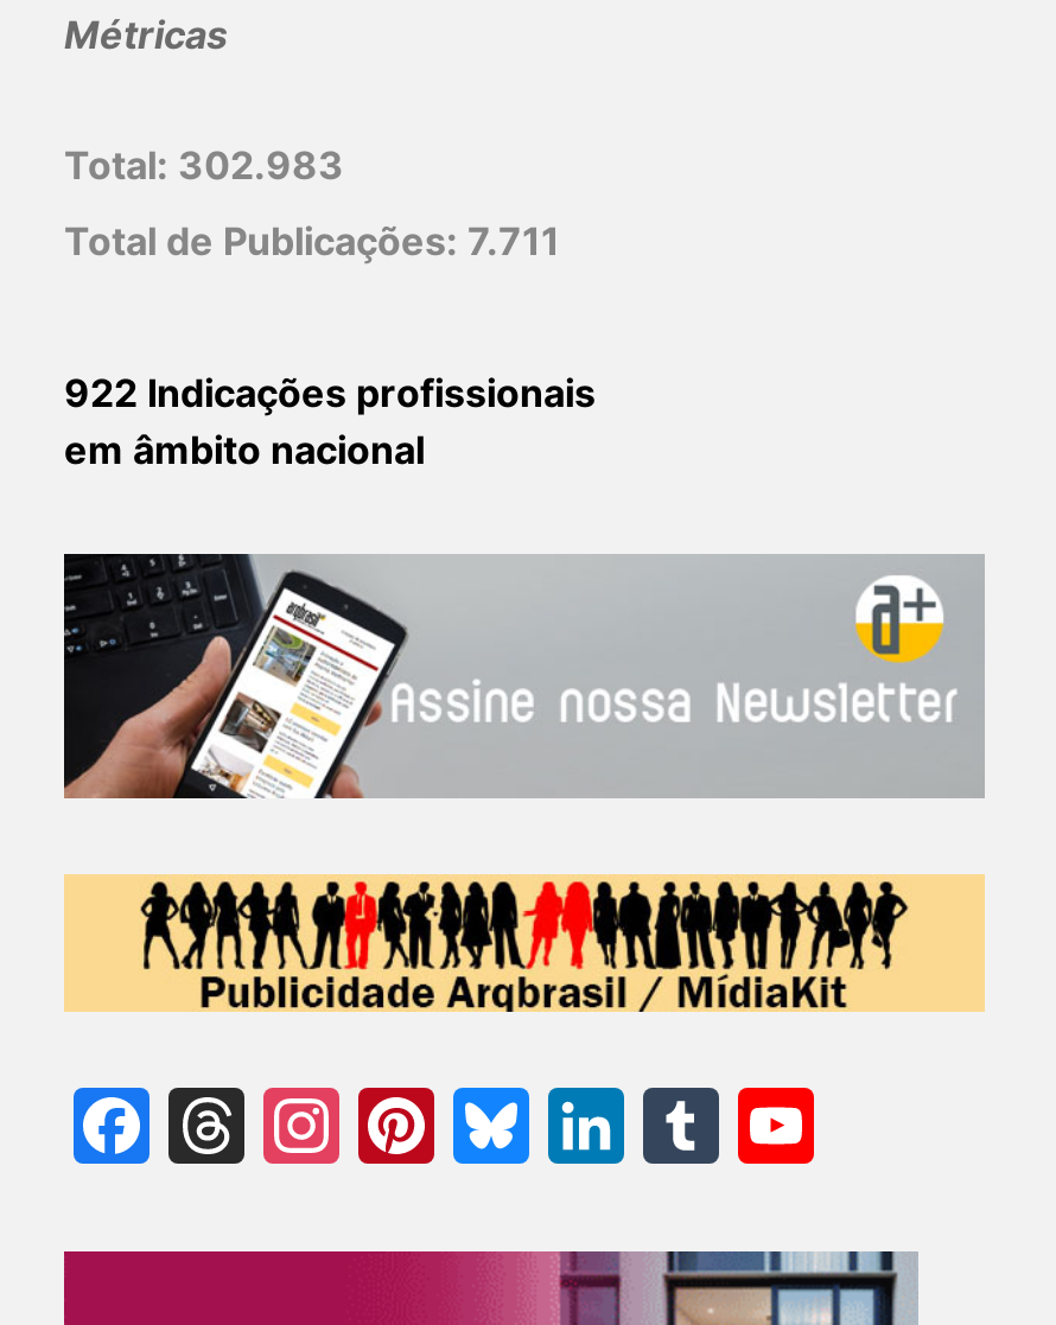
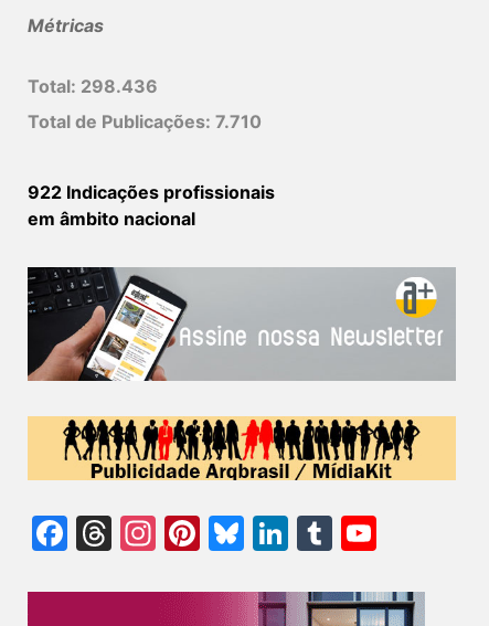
- Total: 302.983
+ Total: 298.436

- Total de Publicações: 7.711
+ Total de Publicações: 7.710
